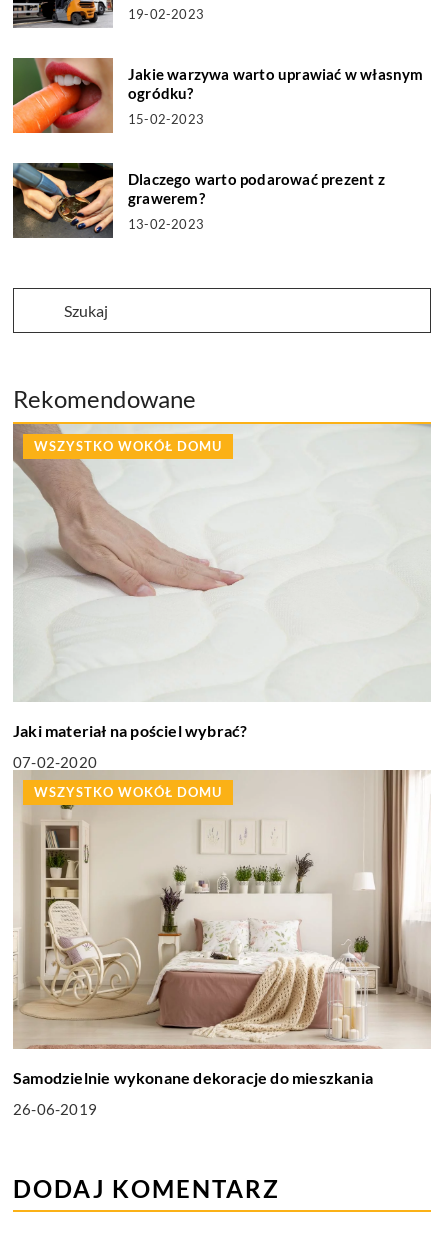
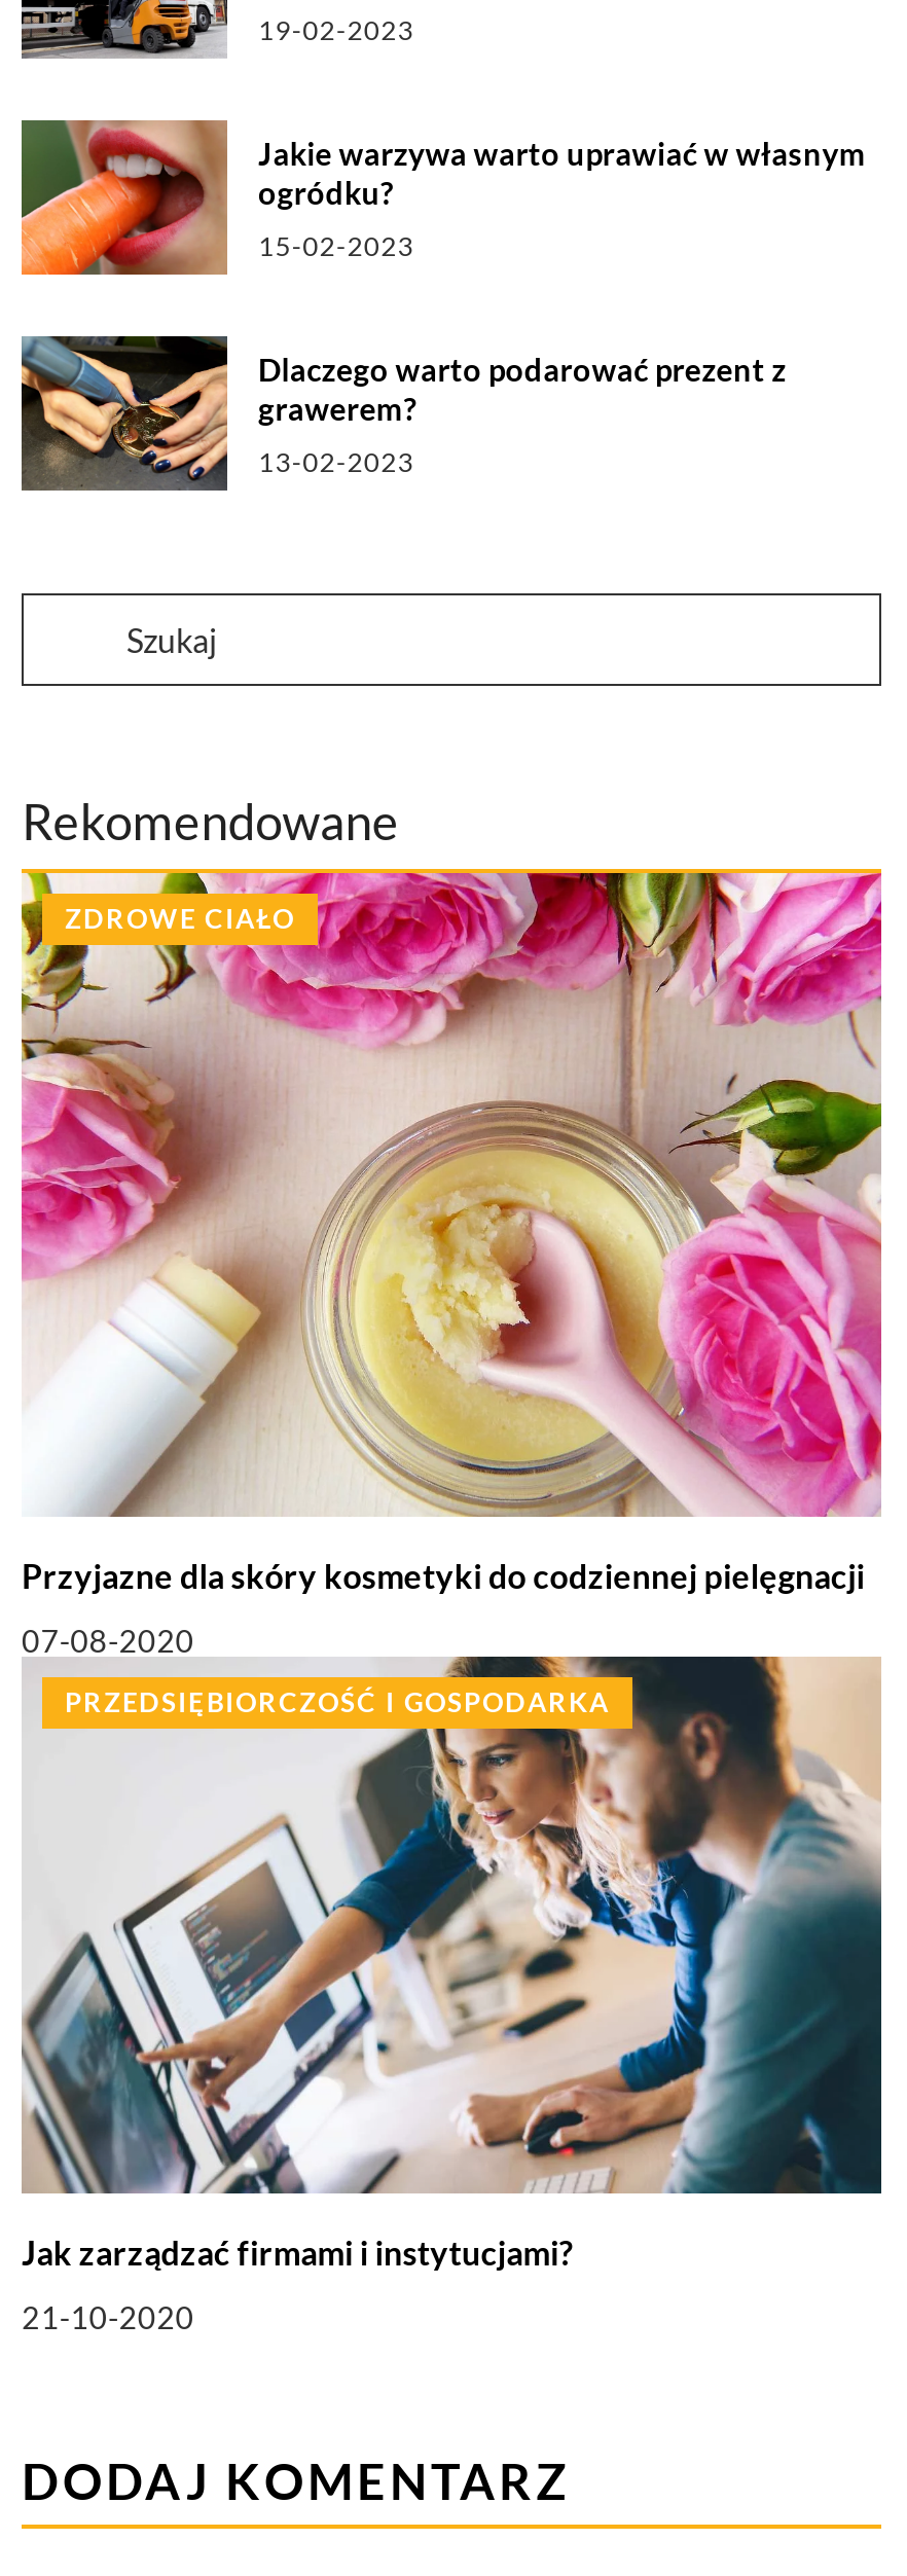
- [image]
- WSZYSTKO WOKÓŁ DOMU
+ [image]
+ ZDROWE CIAŁO

- Jaki materiał na pościel wybrać?
+ Przyjazne dla skóry kosmetyki do codziennej pielęgnacji

- 07-02-2020
+ 07-08-2020

- [image]
- WSZYSTKO WOKÓŁ DOMU
+ [image]
+ PRZEDSIĘBIORCZOŚĆ I GOSPODARKA

- Samodzielnie wykonane dekoracje do mieszkania
+ Jak zarządzać firmami i instytucjami?

- 26-06-2019
+ 21-10-2020
